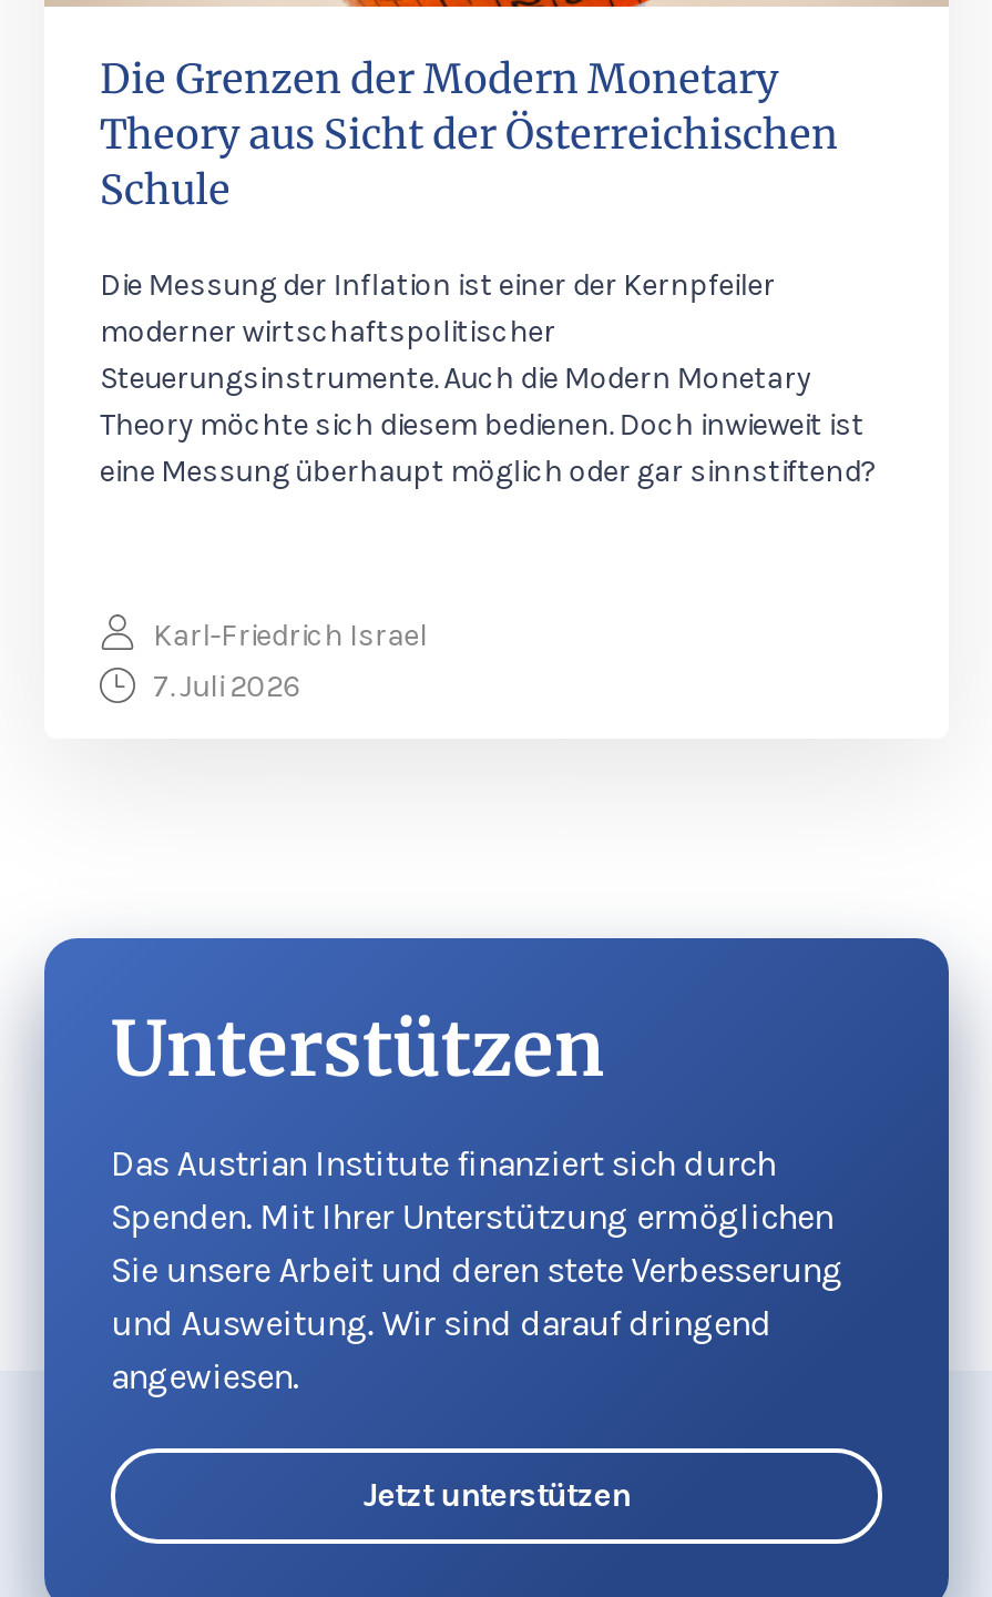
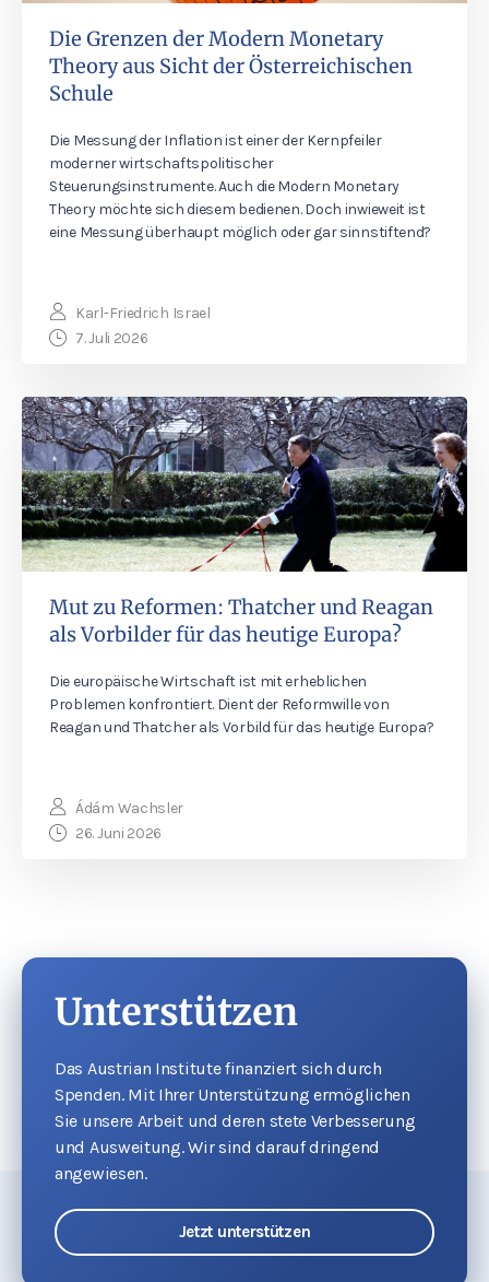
+ [image]
+ Mut zu Reformen: Thatcher und Reagan
+ als Vorbilder für das heutige Europa?
+ Die europäische Wirtschaft ist mit erheblichen
+ Problemen konfrontiert. Dient der Reformwille von
+ Reagan und Thatcher als Vorbild für das heutige Europa?

+ Ádám Wachsler
+ 26. Juni 2026
